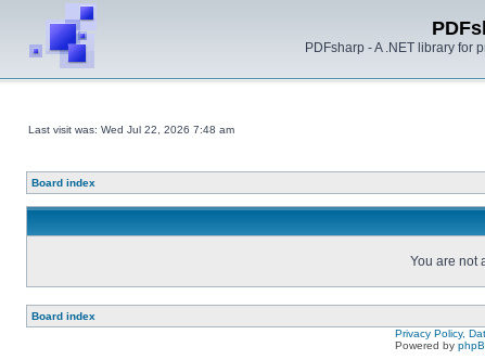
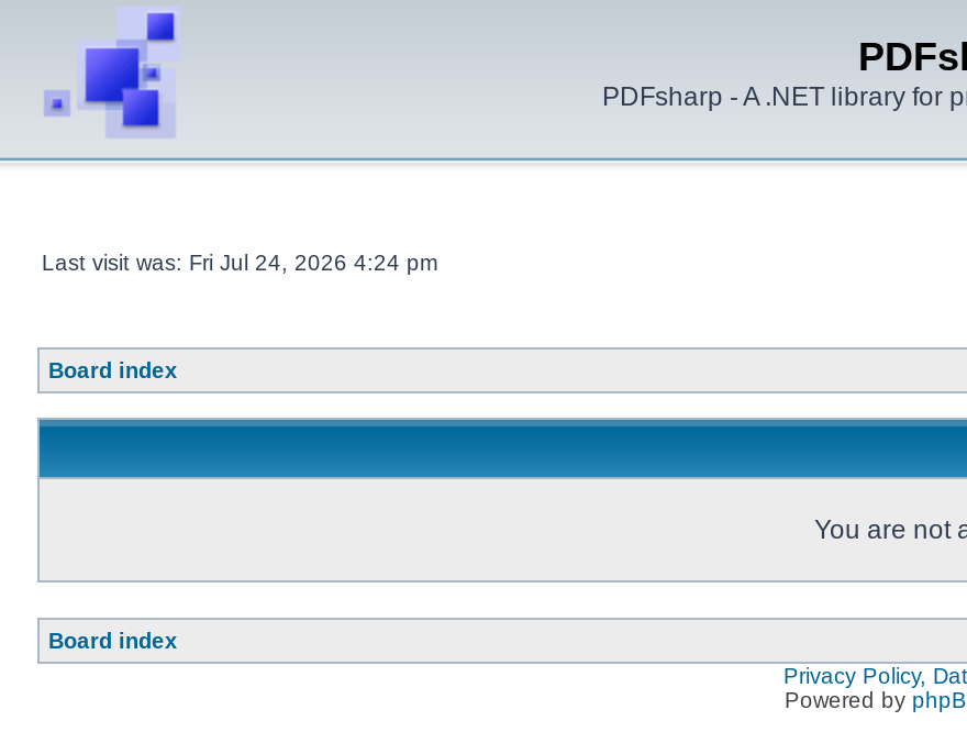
- Last visit was: Wed Jul 22, 2026 7:48 am
+ Last visit was: Fri Jul 24, 2026 4:24 pm
